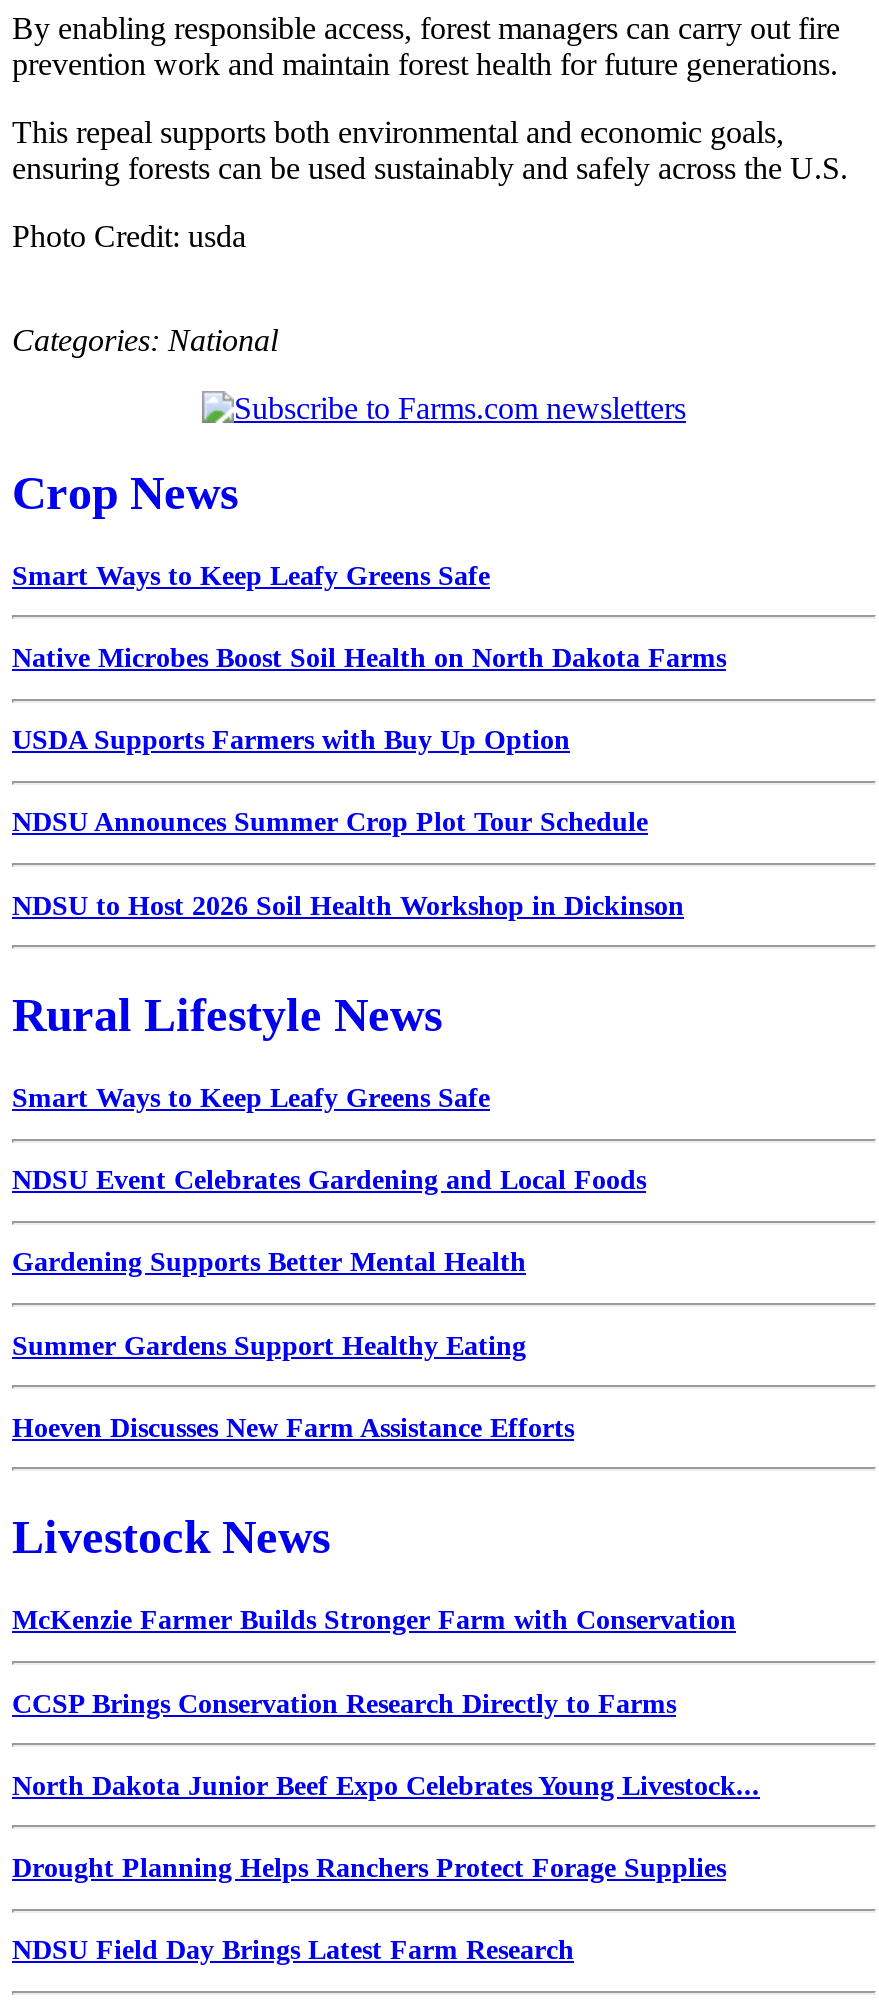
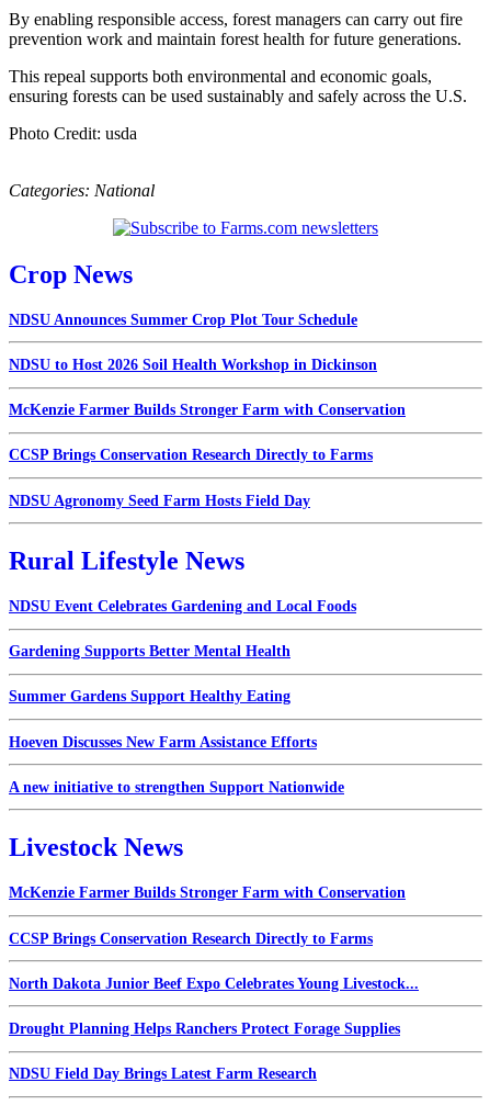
- Smart Ways to Keep Leafy Greens Safe
- Native Microbes Boost Soil Health on North Dakota Farms
- USDA Supports Farmers with Buy Up Option

moved up: NDSU Announces Summer Crop Plot Tour Schedule | NDSU to Host 2026 Soil Health Workshop in Dickinson

+ McKenzie Farmer Builds Stronger Farm with Conservation
+ CCSP Brings Conservation Research Directly to Farms
+ NDSU Agronomy Seed Farm Hosts Field Day

- Smart Ways to Keep Leafy Greens Safe

moved up: NDSU Event Celebrates Gardening and Local Foods | Gardening Supports Better Mental Health | Summer Gardens Support Healthy Eating | Hoeven Discusses New Farm Assistance Efforts

+ A new initiative to strengthen Support Nationwide
